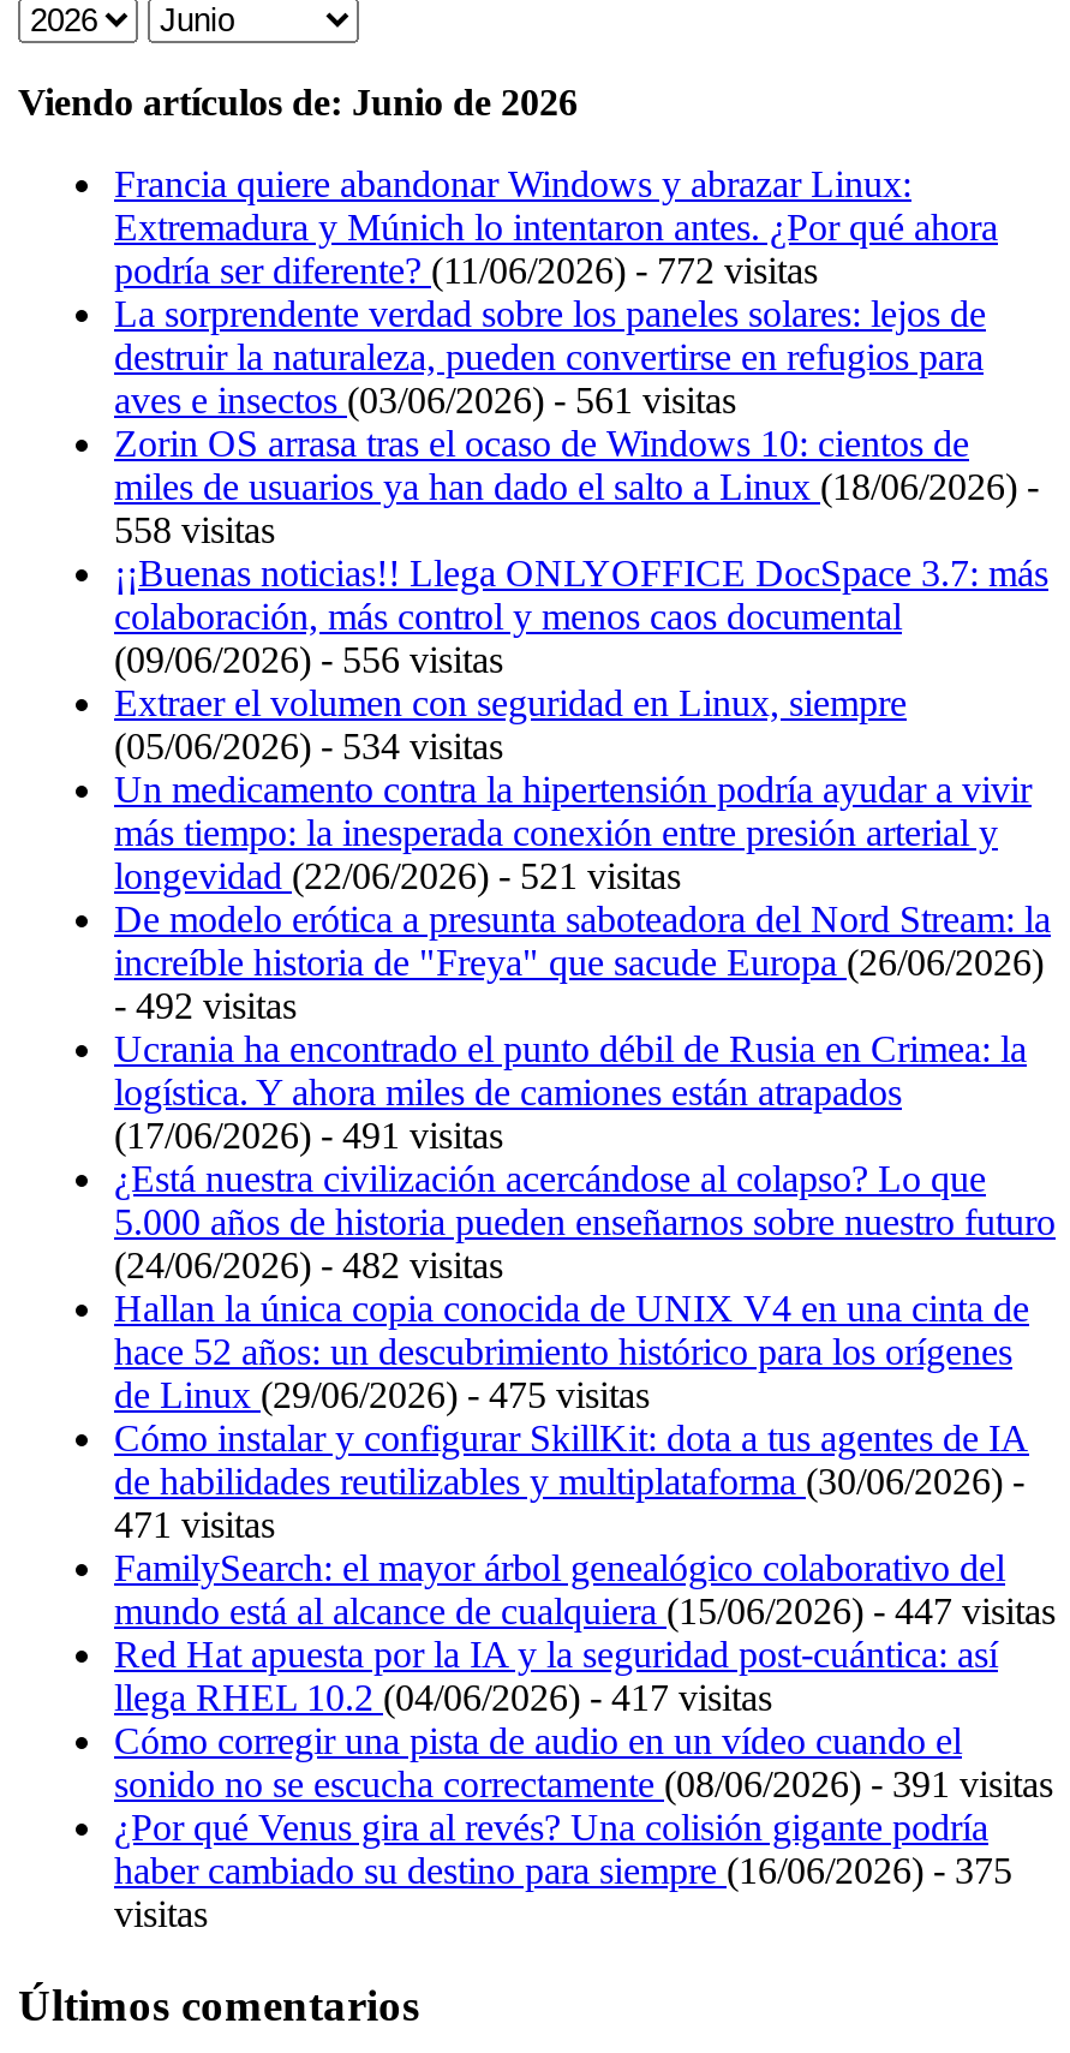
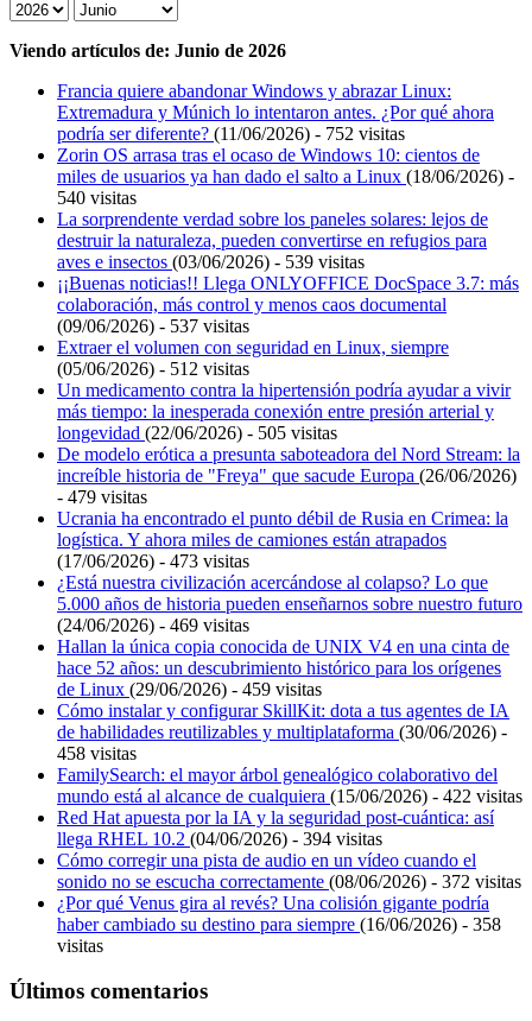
- podría ser diferente? (11/06/2026) - 772 visitas
- aves e insectos (03/06/2026) - 561 visitas
+ podría ser diferente? (11/06/2026) - 752 visitas

moved down: La sorprendente verdad sobre los paneles solares: lejos de | destruir la naturaleza, pueden convertirse en refugios para

moved up: Zorin OS arrasa tras el ocaso de Windows 10: cientos de | miles de usuarios ya han dado el salto a Linux (18/06/2026) -

- 558 visitas
+ 540 visitas
+ aves e insectos (03/06/2026) - 539 visitas

- (09/06/2026) - 556 visitas
+ (09/06/2026) - 537 visitas

- (05/06/2026) - 534 visitas
+ (05/06/2026) - 512 visitas

- longevidad (22/06/2026) - 521 visitas
+ longevidad (22/06/2026) - 505 visitas

- - 492 visitas
+ - 479 visitas

- (17/06/2026) - 491 visitas
+ (17/06/2026) - 473 visitas

- (24/06/2026) - 482 visitas
+ (24/06/2026) - 469 visitas

- de Linux (29/06/2026) - 475 visitas
+ de Linux (29/06/2026) - 459 visitas

- 471 visitas
+ 458 visitas

- mundo está al alcance de cualquiera (15/06/2026) - 447 visitas
+ mundo está al alcance de cualquiera (15/06/2026) - 422 visitas

- llega RHEL 10.2(04/06/2026) - 417 visitas
+ llega RHEL 10.2(04/06/2026) - 394 visitas

- sonido no se escucha correctamente (08/06/2026) - 391 visitas
+ sonido no se escucha correctamente (08/06/2026) - 372 visitas

- haber cambiado su destino para siempre (16/06/2026) - 375
+ haber cambiado su destino para siempre (16/06/2026) - 358
